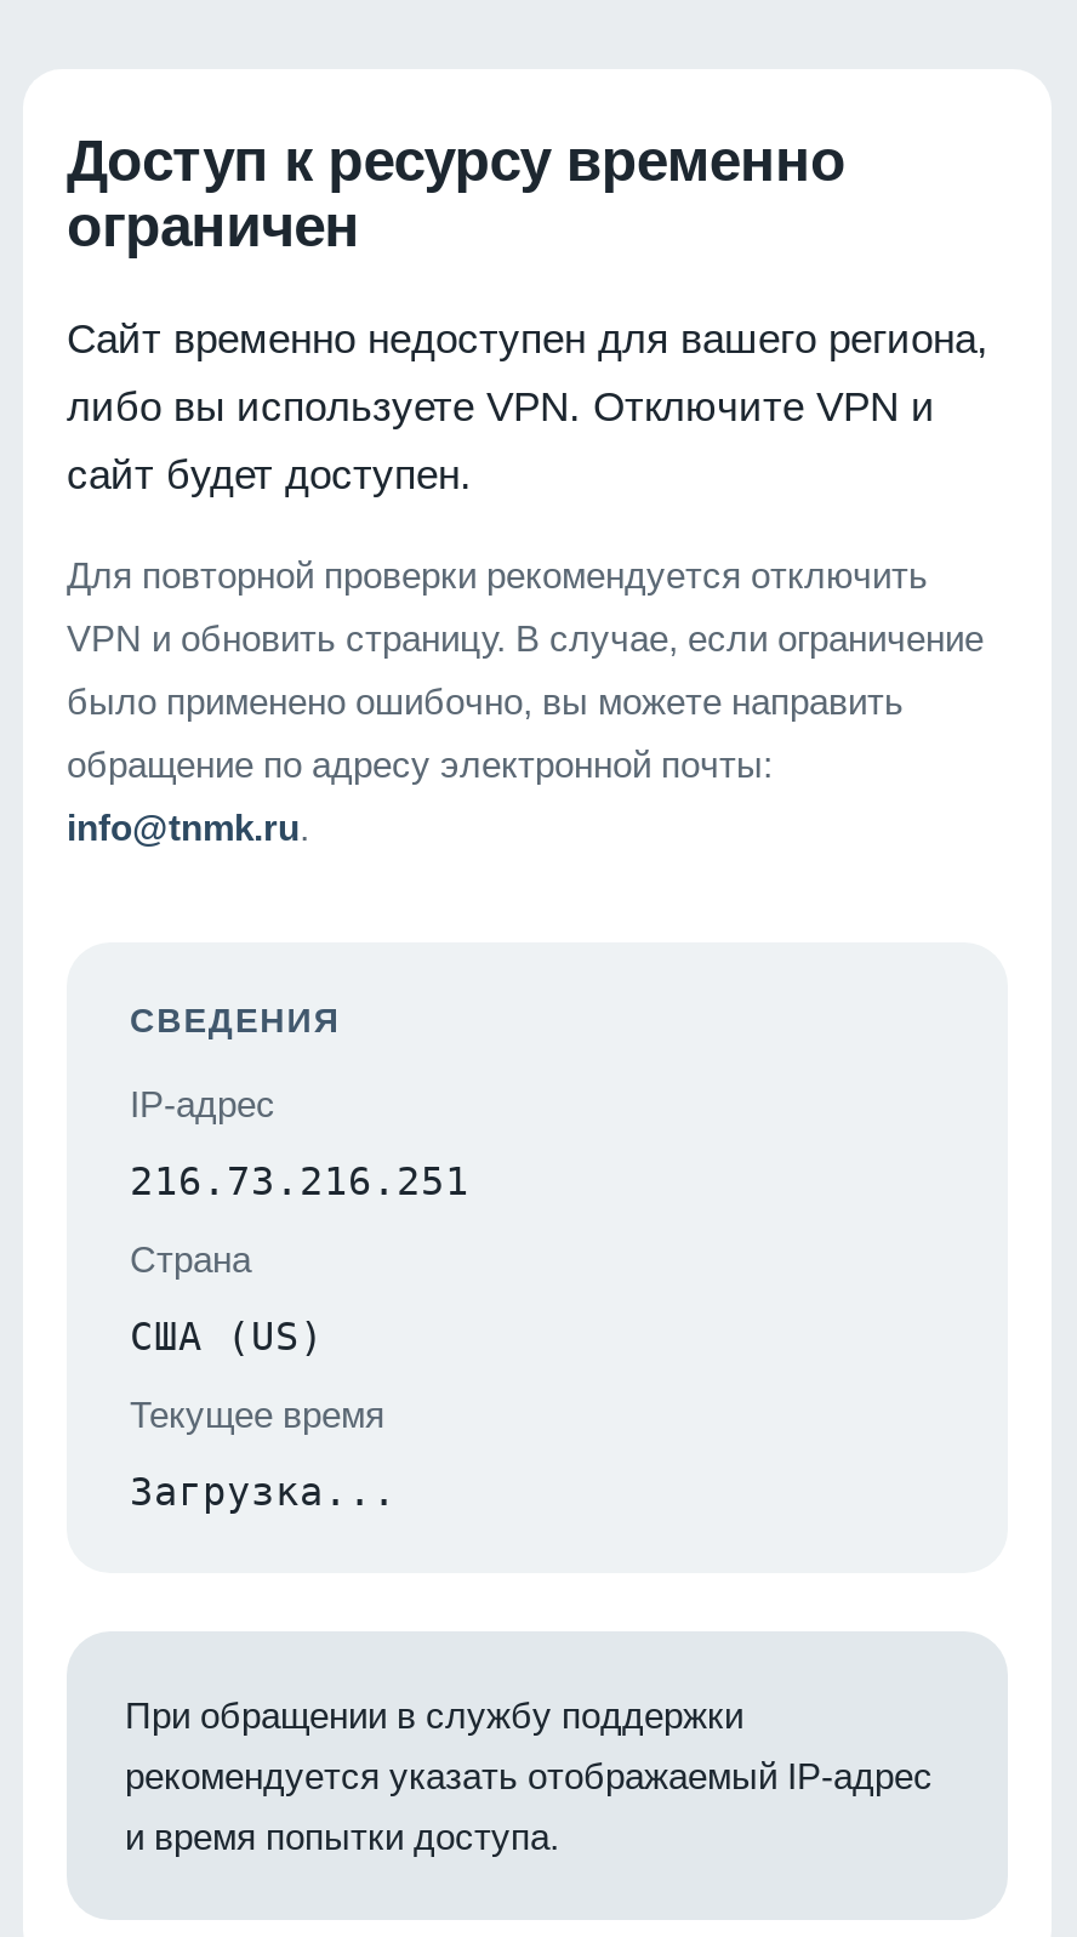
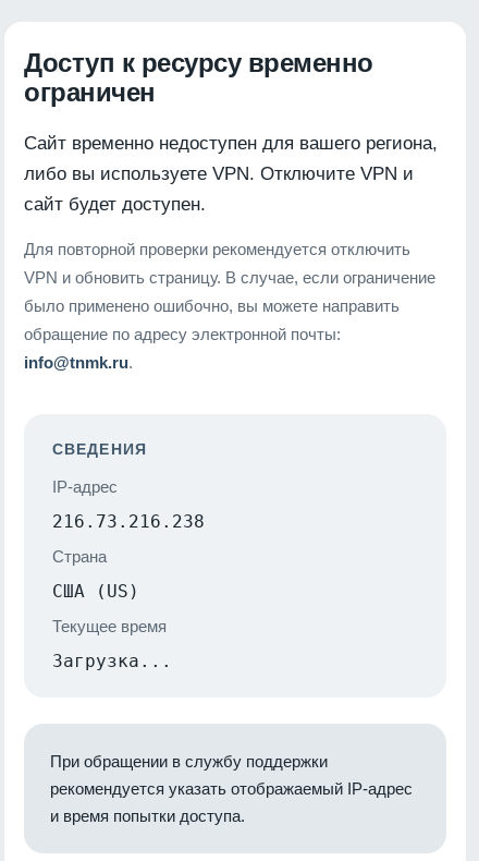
- 216.73.216.251
+ 216.73.216.238
